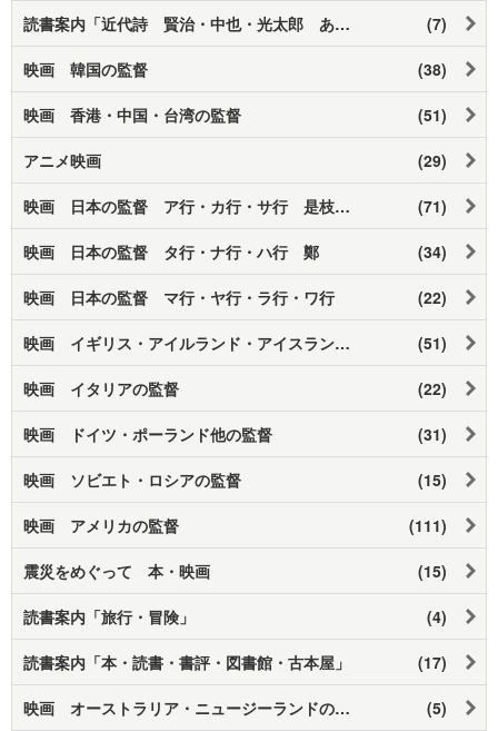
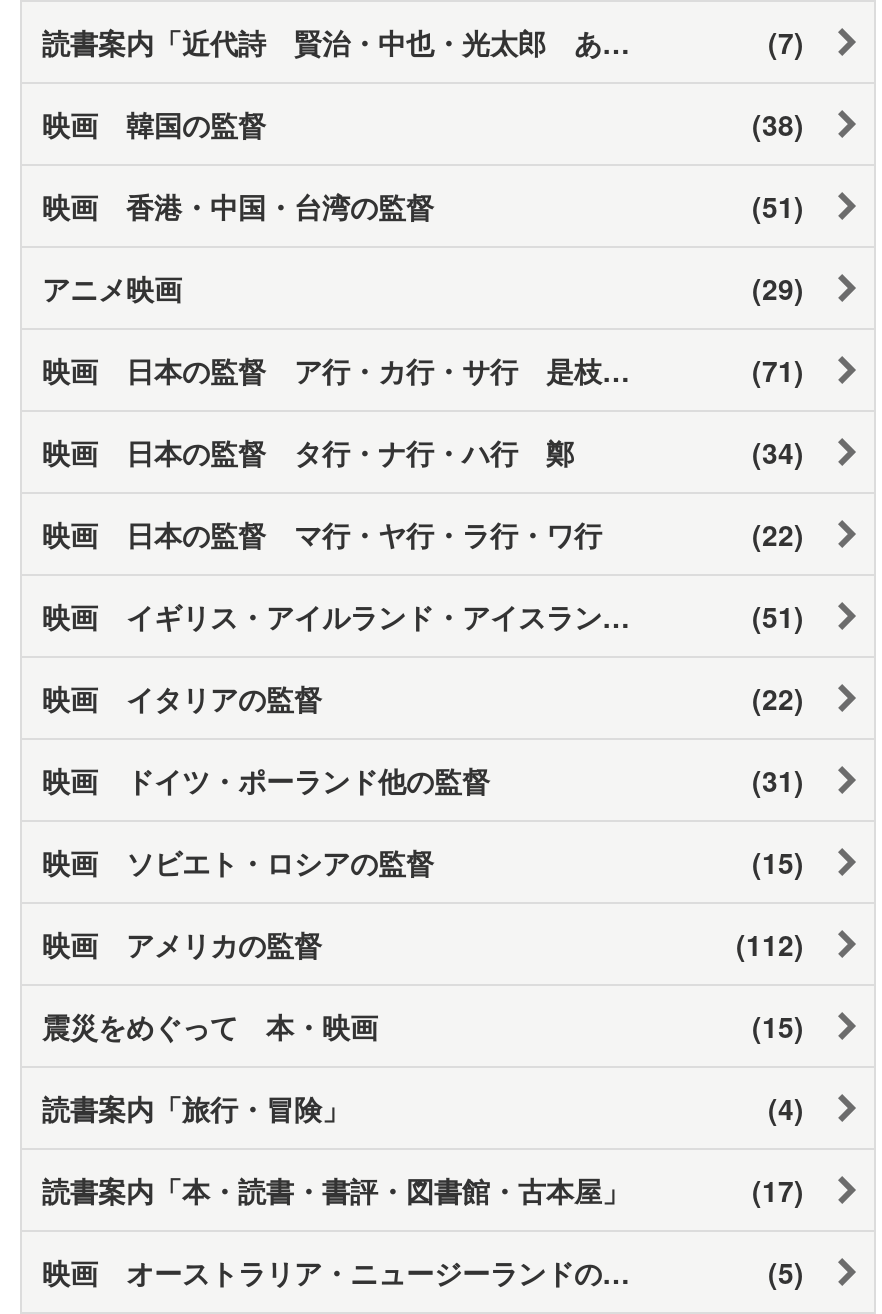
- (111)
+ (112)
